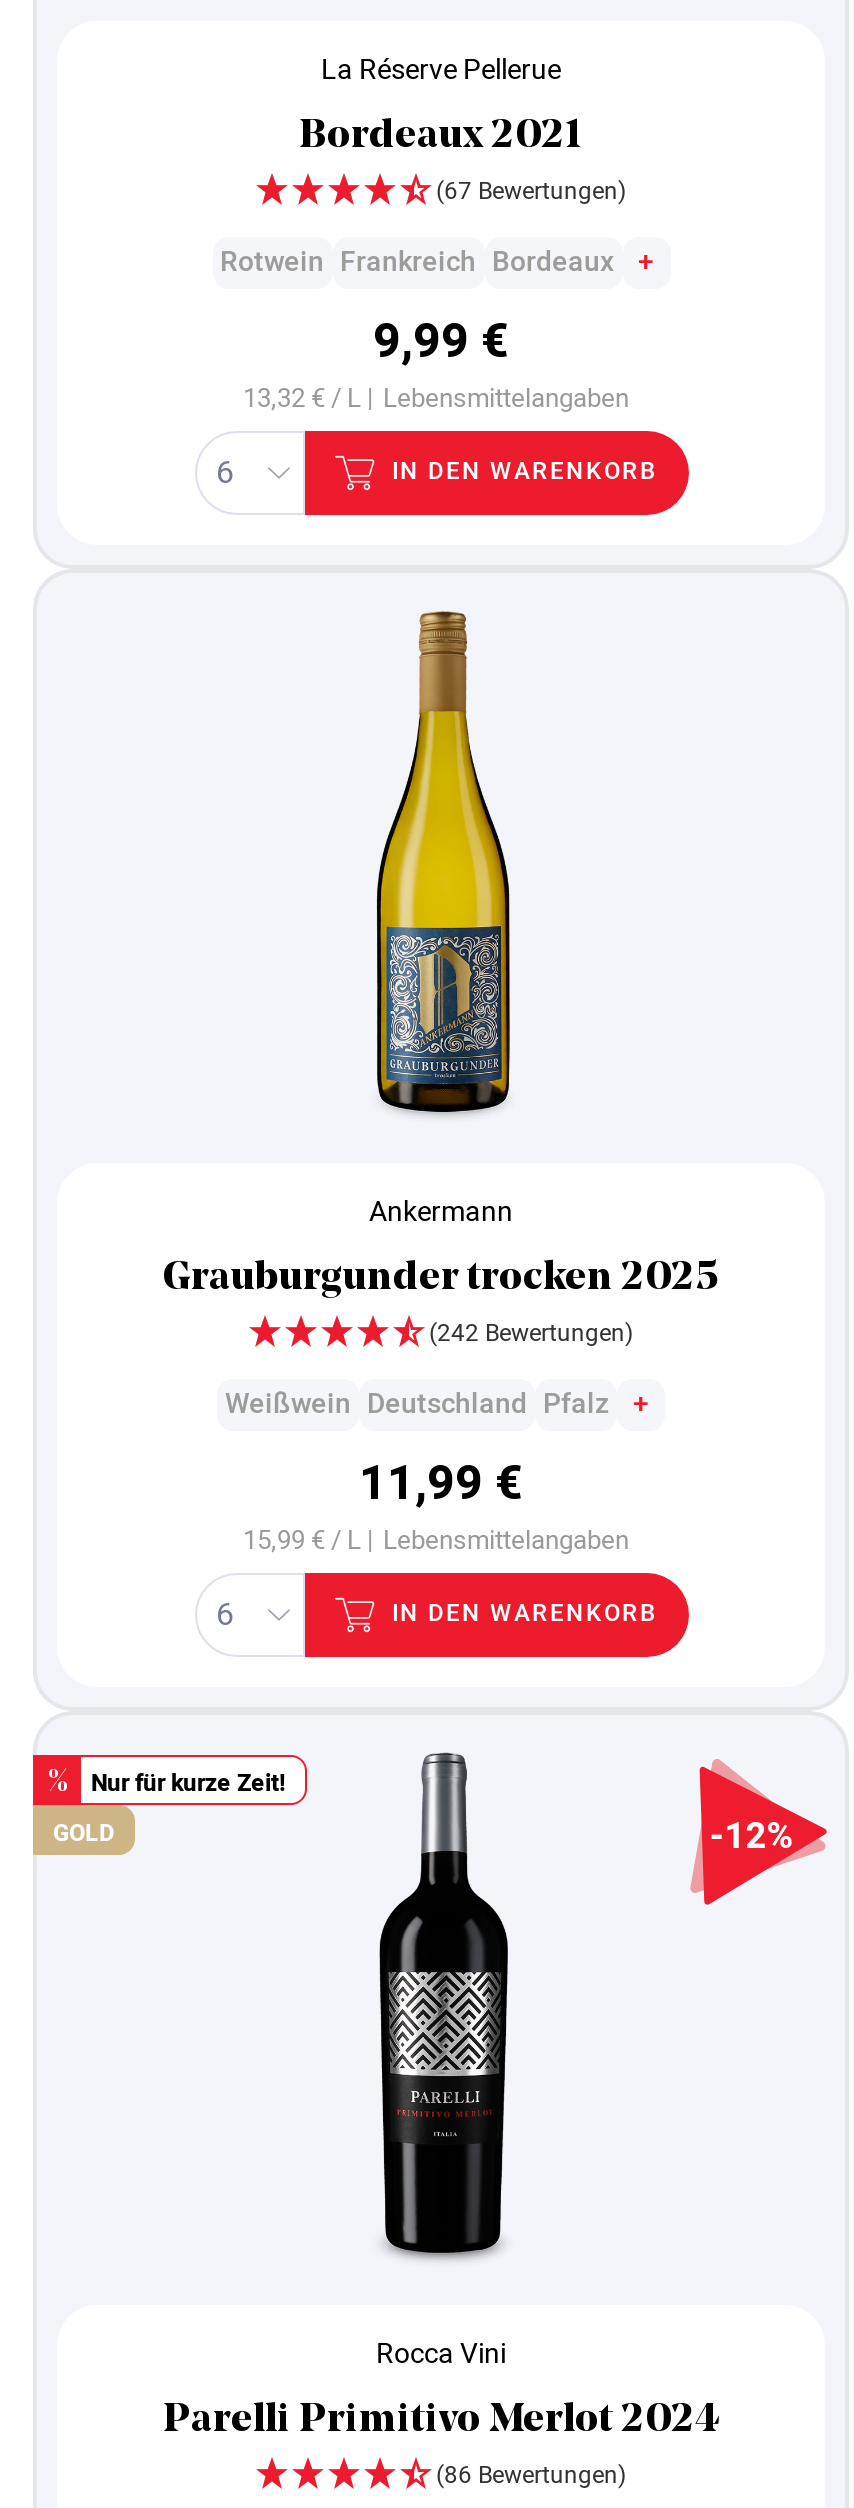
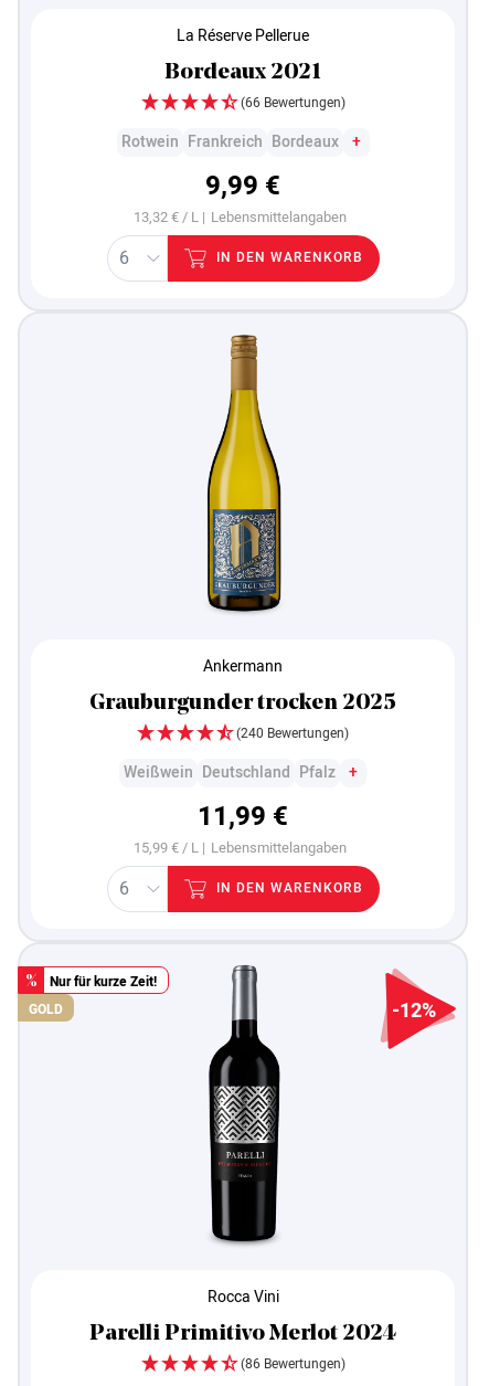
- (67 Bewertungen)
+ (66 Bewertungen)

- (242 Bewertungen)
+ (240 Bewertungen)
